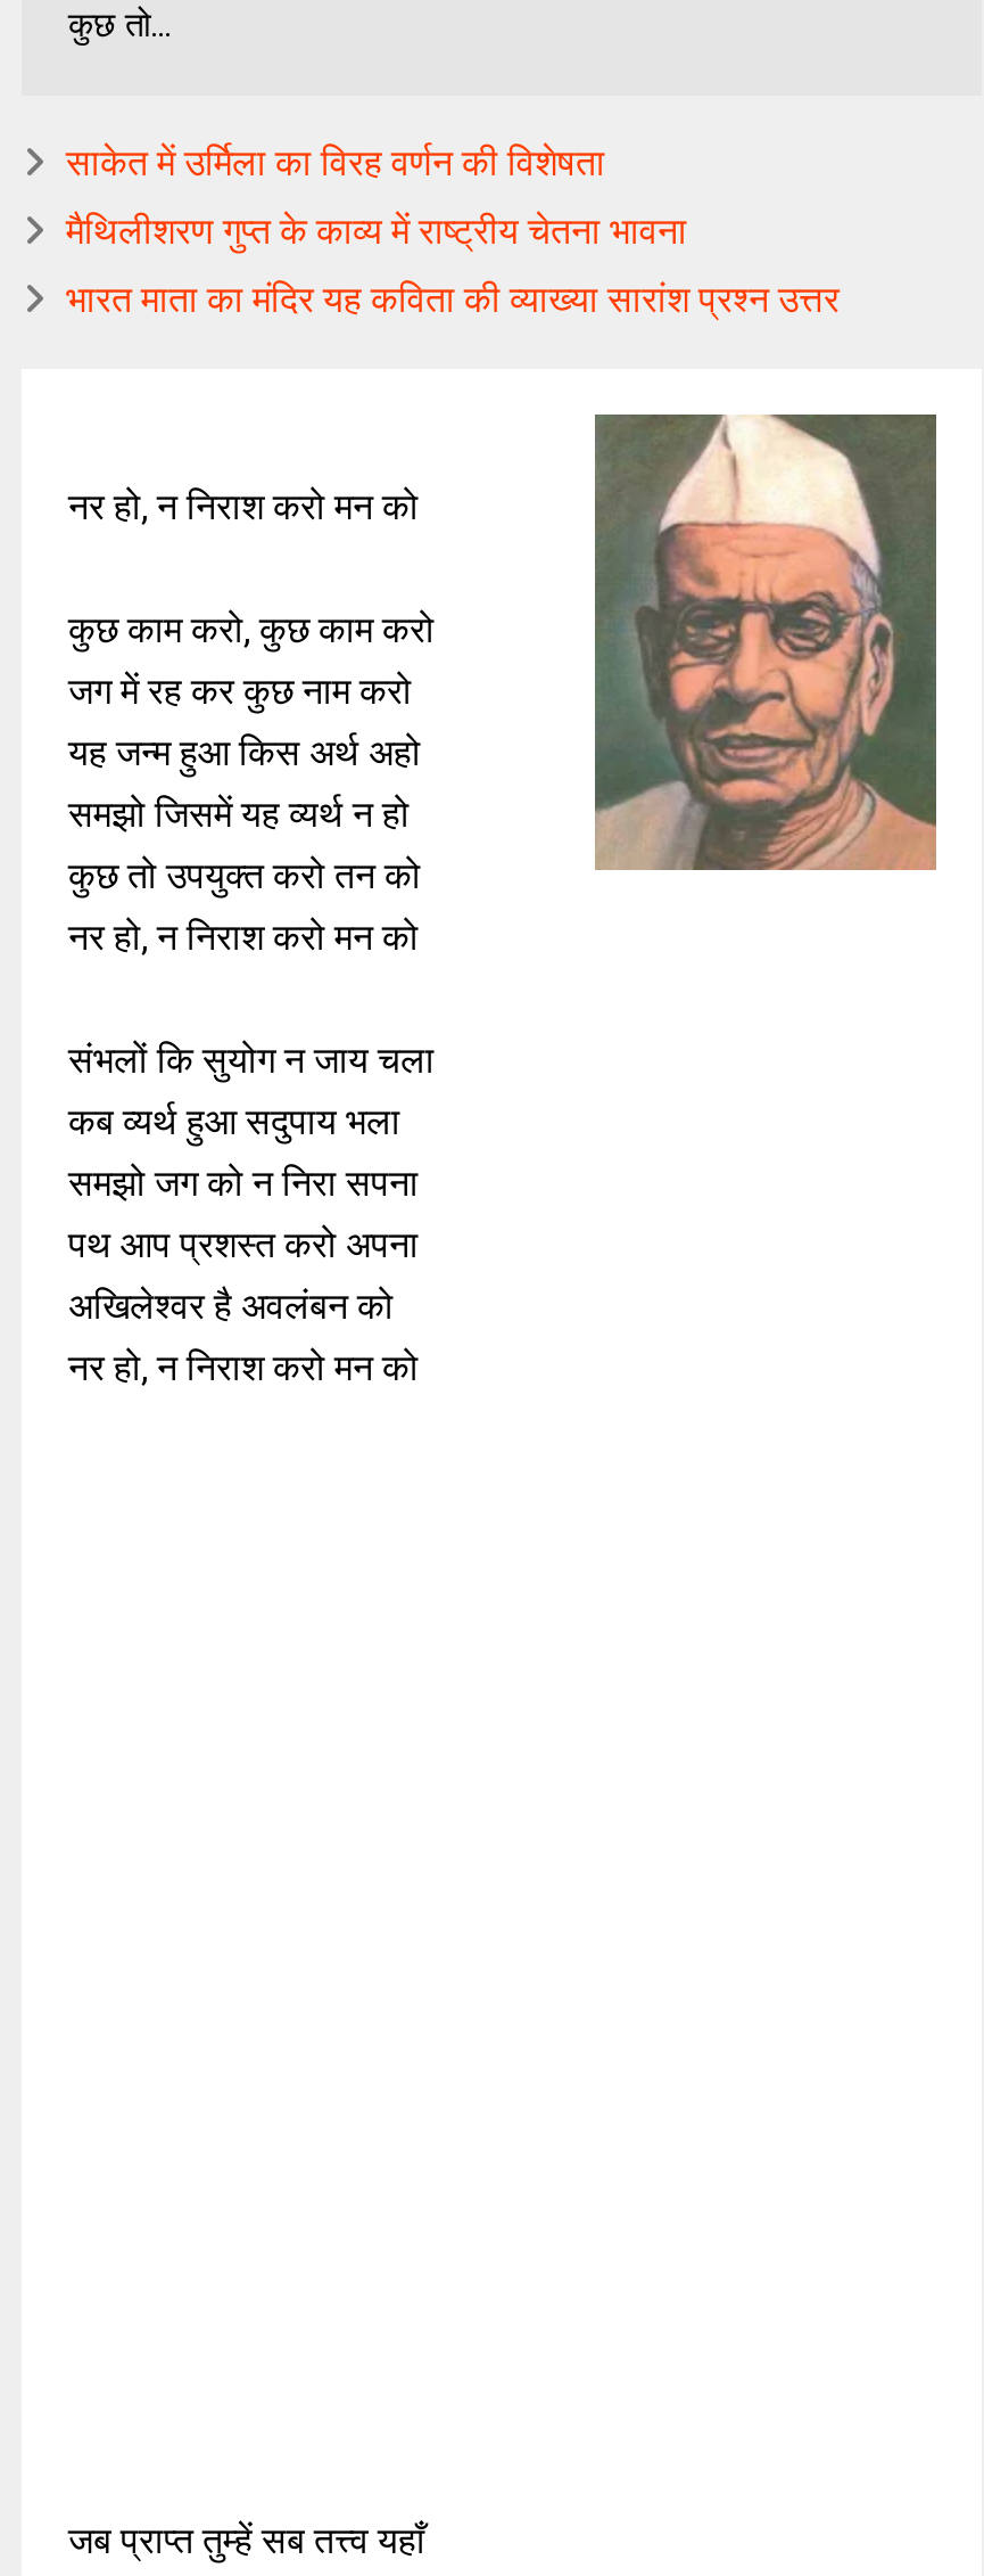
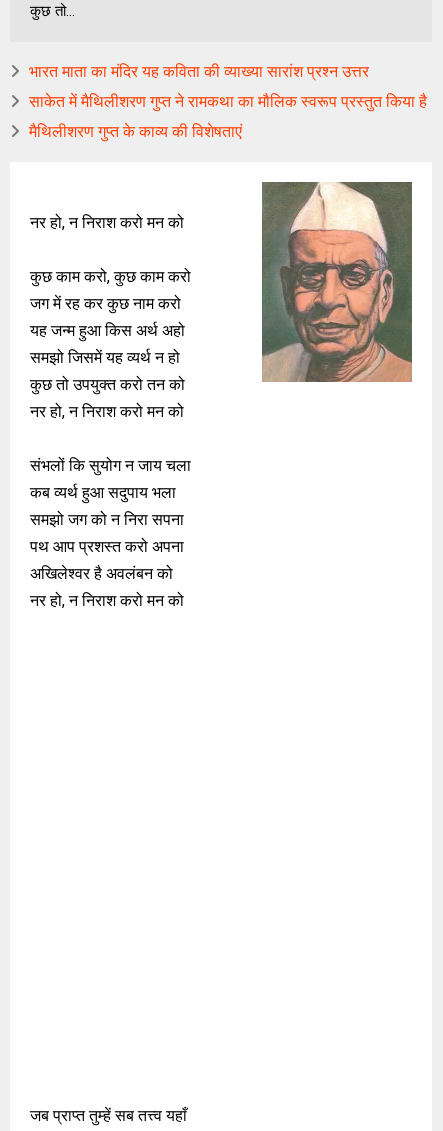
- साकेत में उर्मिला का विरह वर्णन की विशेषता
- मैथिलीशरण गुप्त के काव्य में राष्ट्रीय चेतना भावना

moved up: भारत माता का मंदिर यह कविता की व्याख्या सारांश प्रश्न उत्तर

+ साकेत में मैथिलीशरण गुप्त ने रामकथा का मौलिक स्वरूप प्रस्तुत किया है
+ मैथिलीशरण गुप्त के काव्य की विशेषताएं
